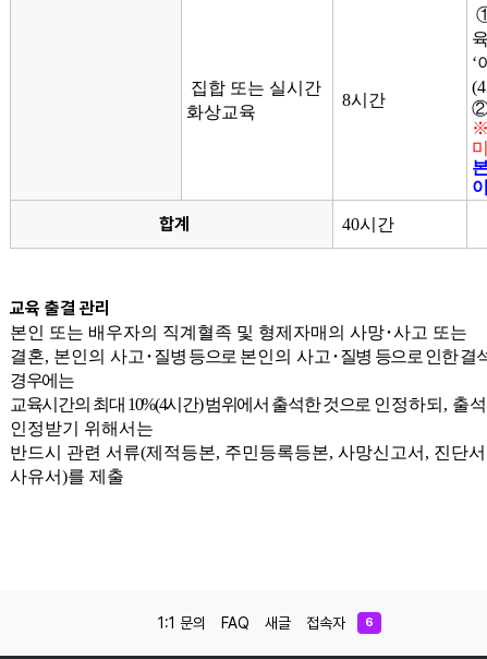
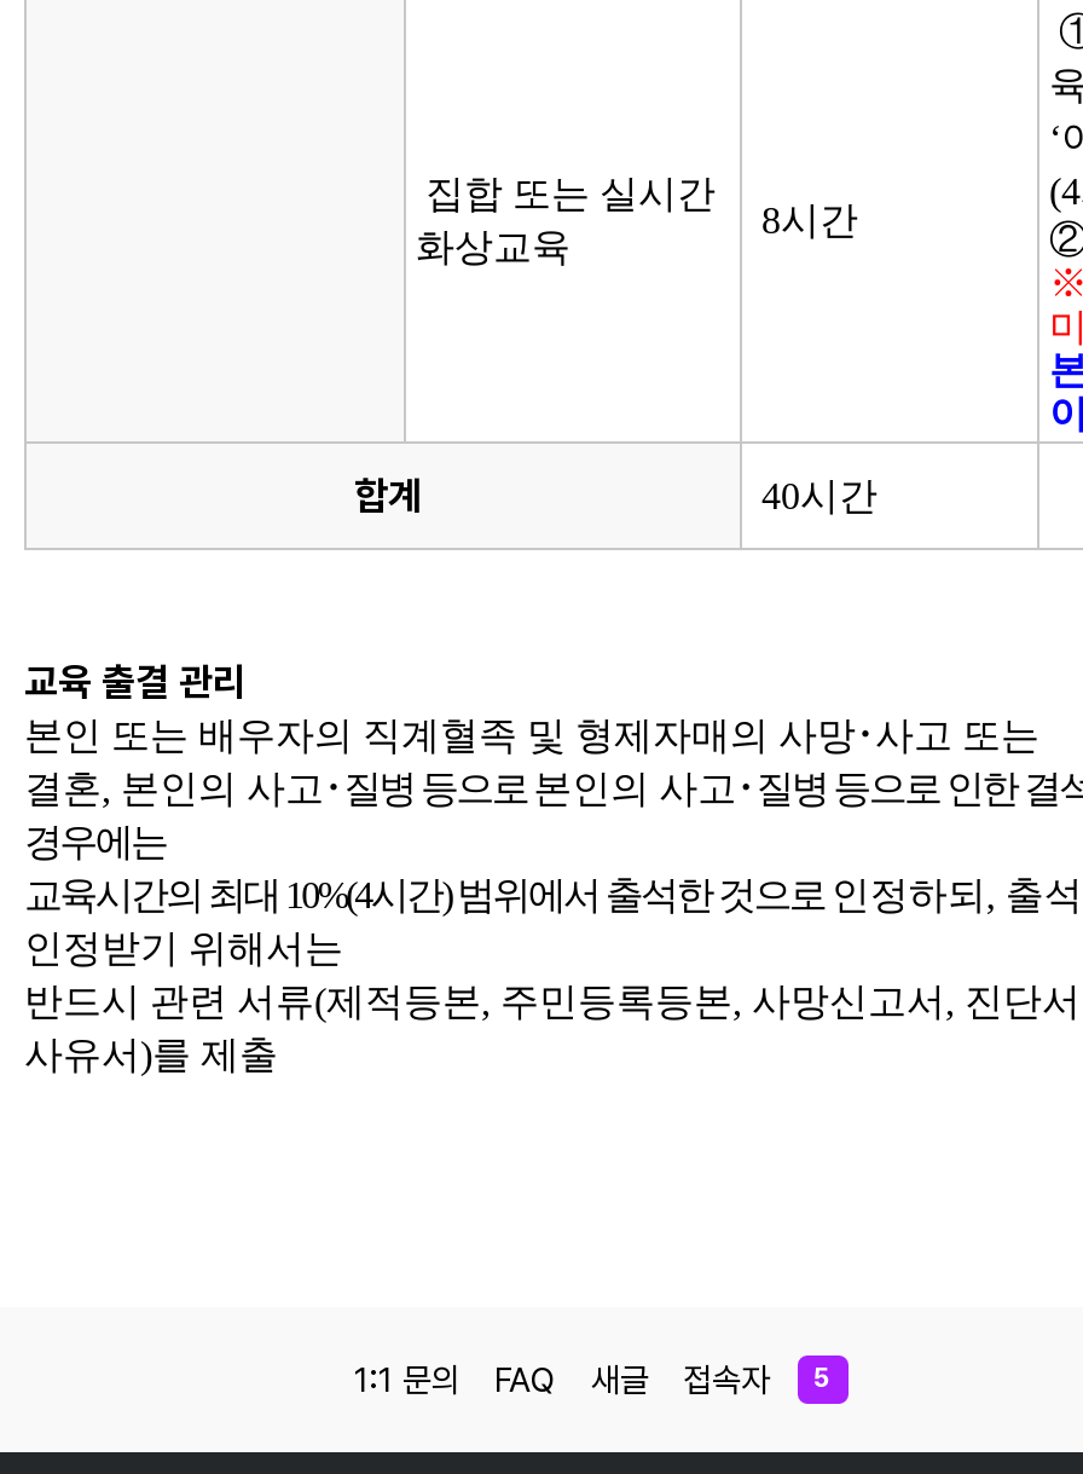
- 1:1 문의 FAQ 새글 접속자 6
+ 1:1 문의 FAQ 새글 접속자 5
